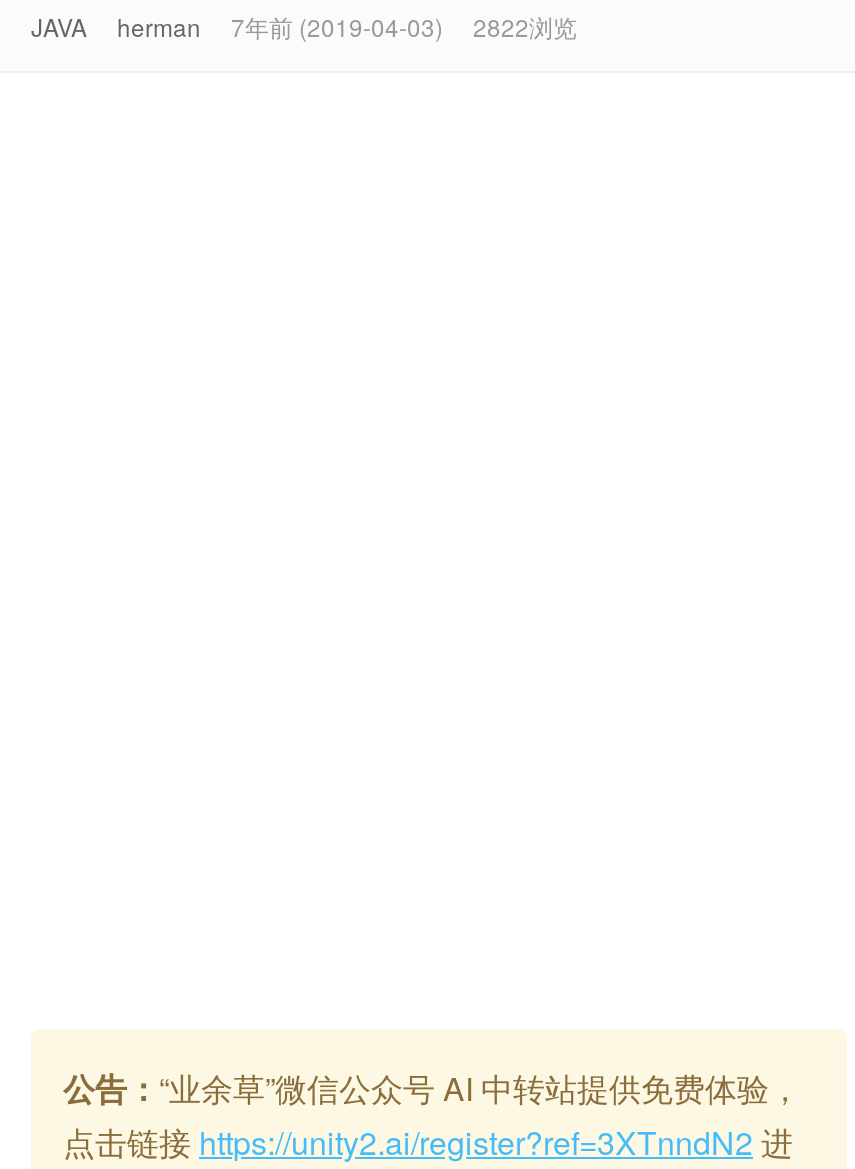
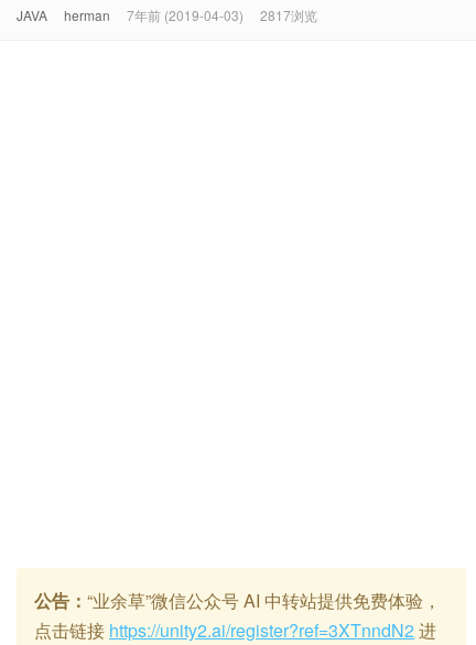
- JAVA herman 7年前 (2019-04-03) 2822浏览
+ JAVA herman 7年前 (2019-04-03) 2817浏览
